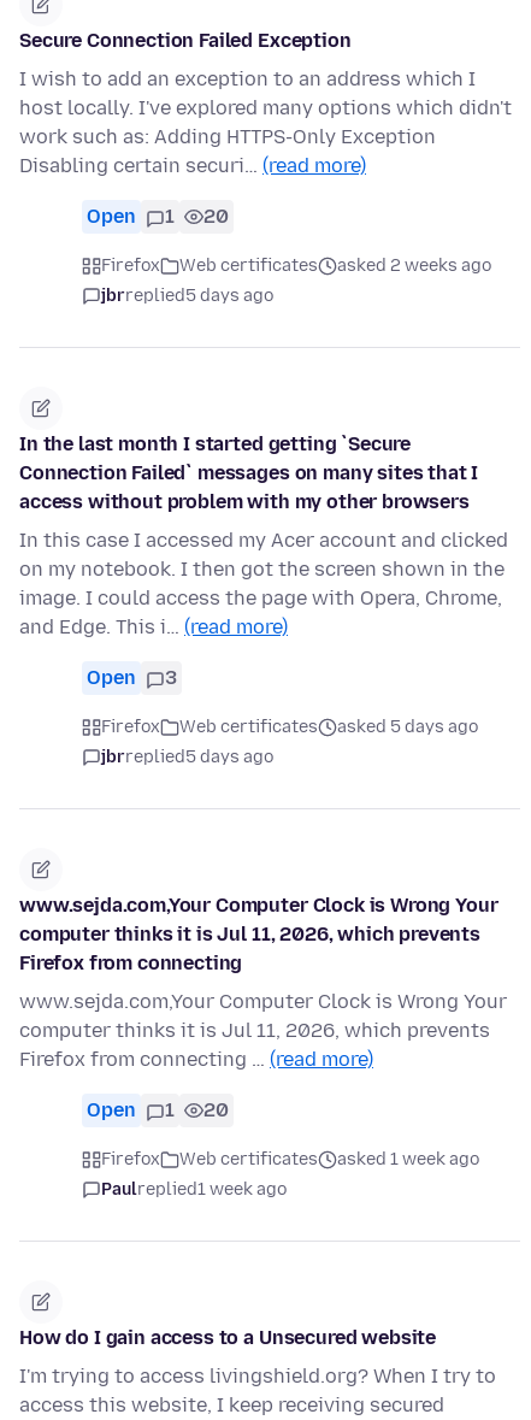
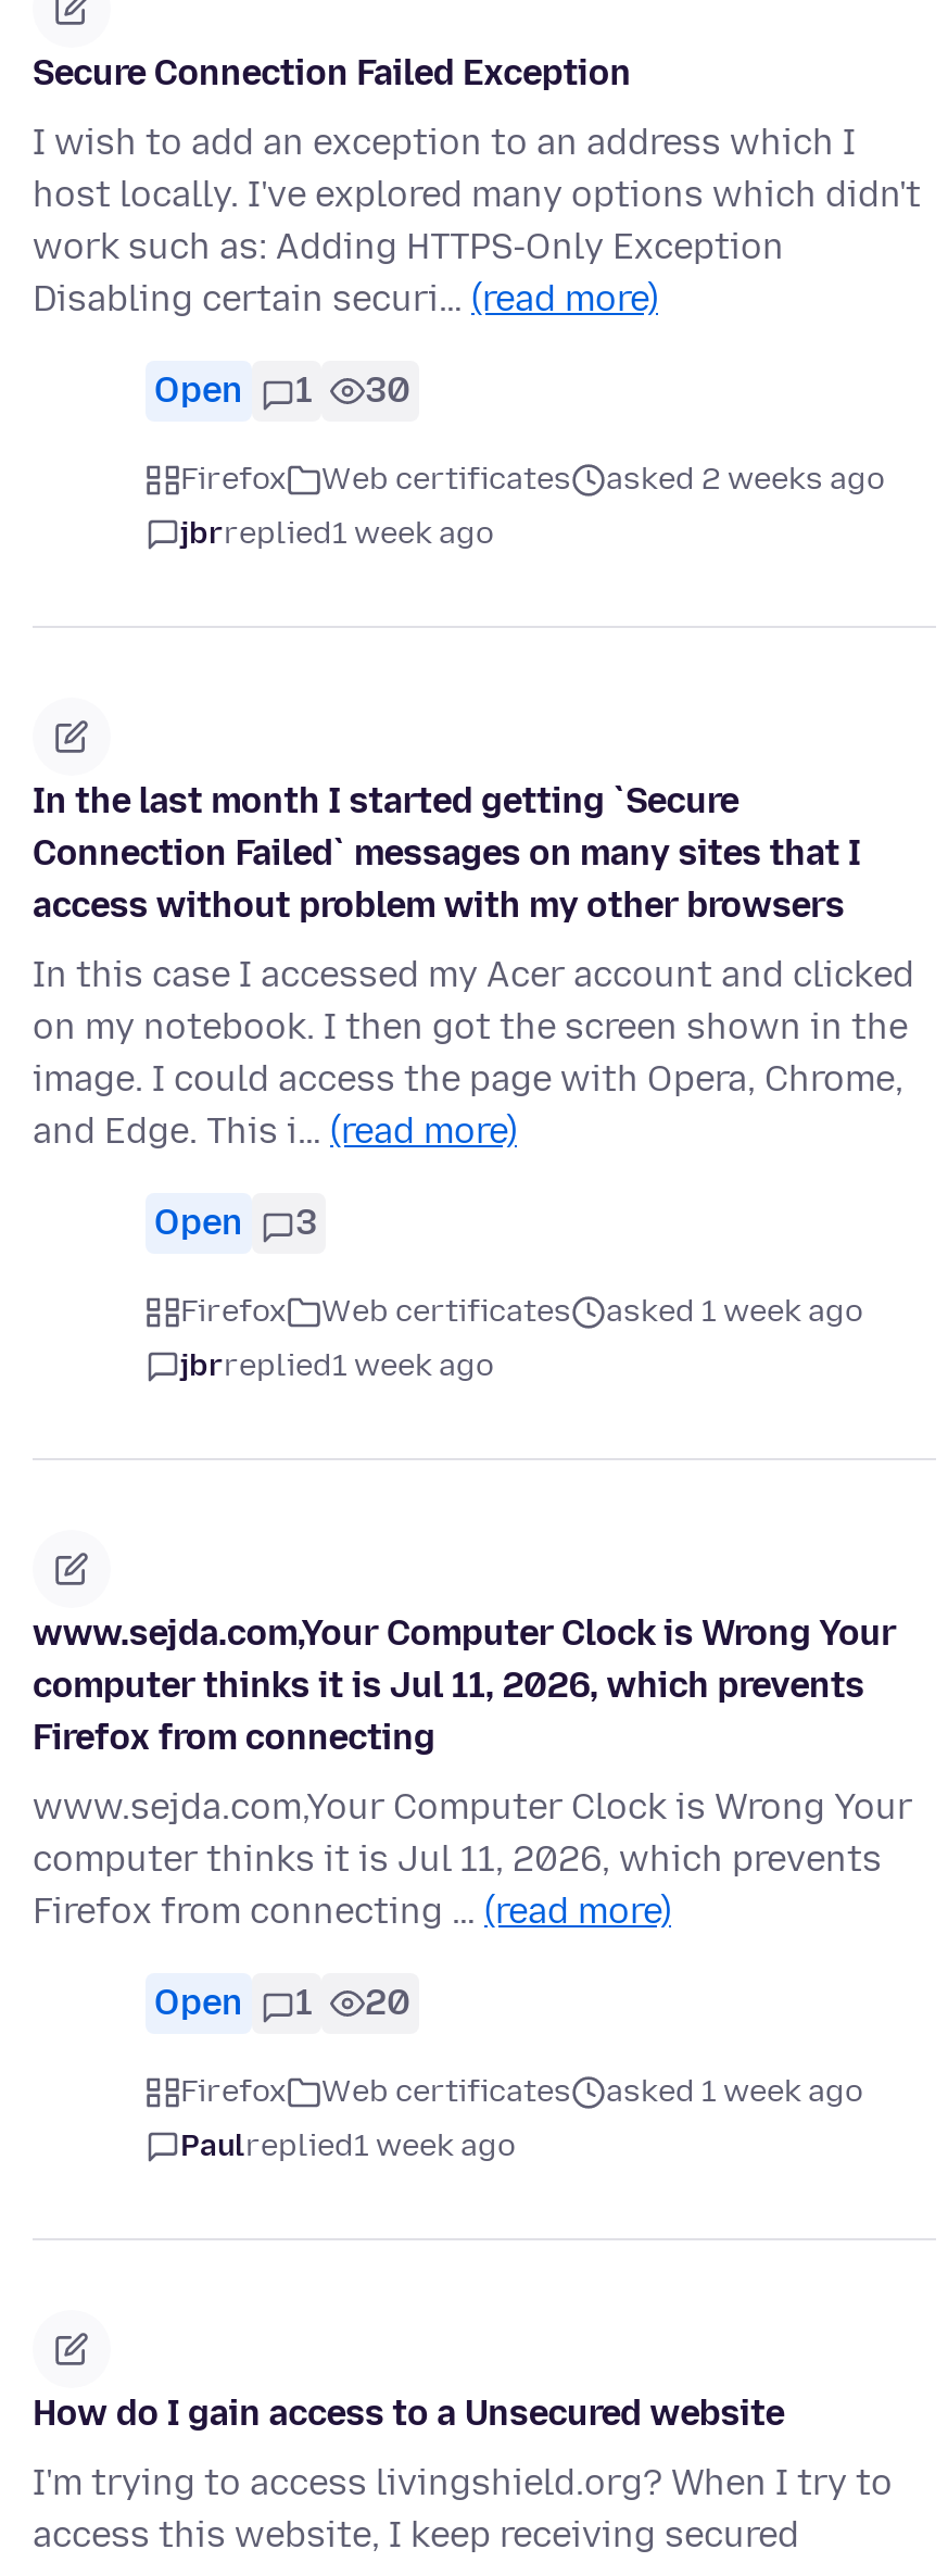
- Open 1 20
+ Open 1 30

- jbrreplied5 days ago
+ jbrreplied1 week ago

- asked 5 days ago
+ asked 1 week ago

- jbrreplied5 days ago
+ jbrreplied1 week ago
